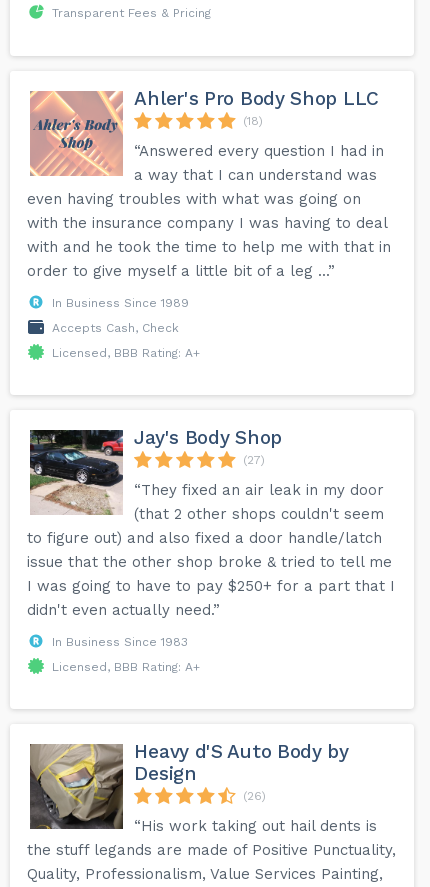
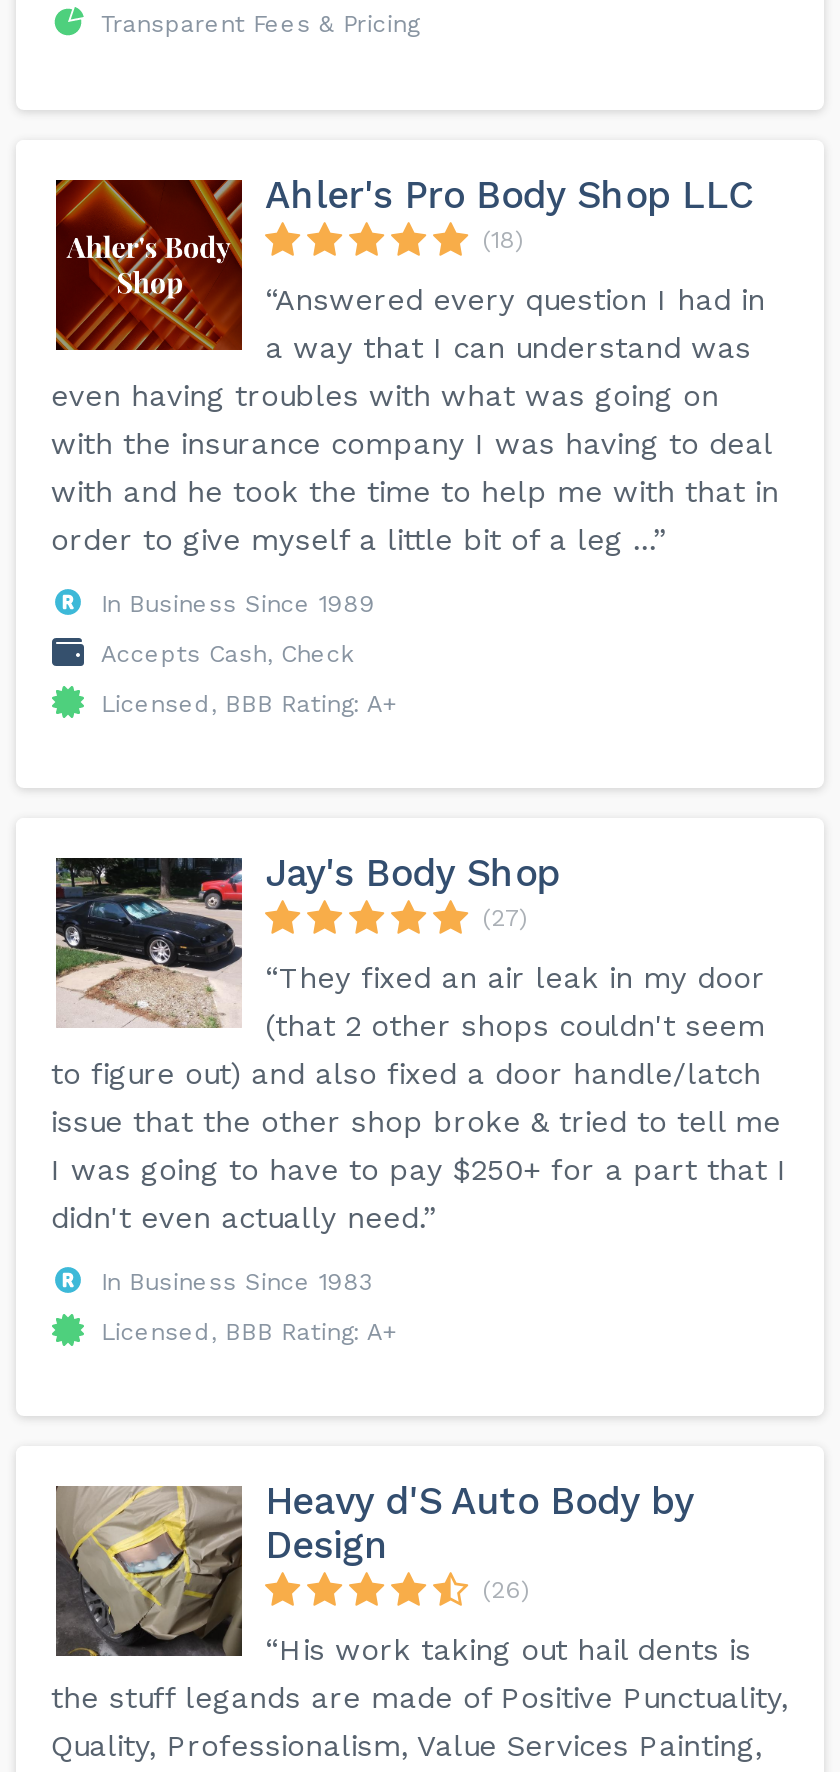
- [image]
+ [image]
